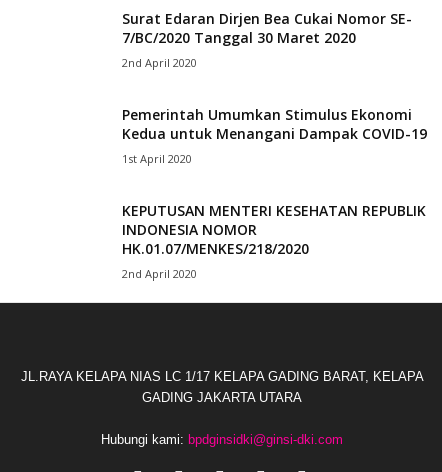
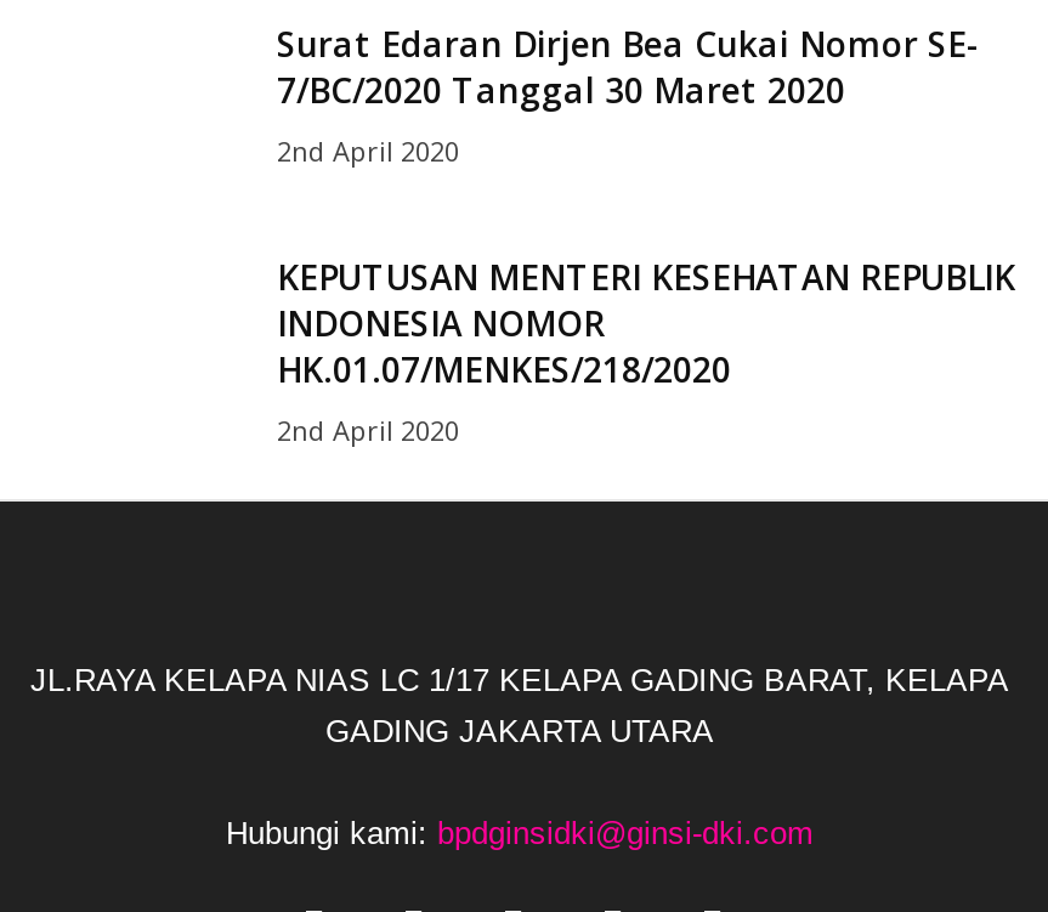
- Pemerintah Umumkan Stimulus Ekonomi
- Kedua untuk Menangani Dampak COVID-19
- 1st April 2020
